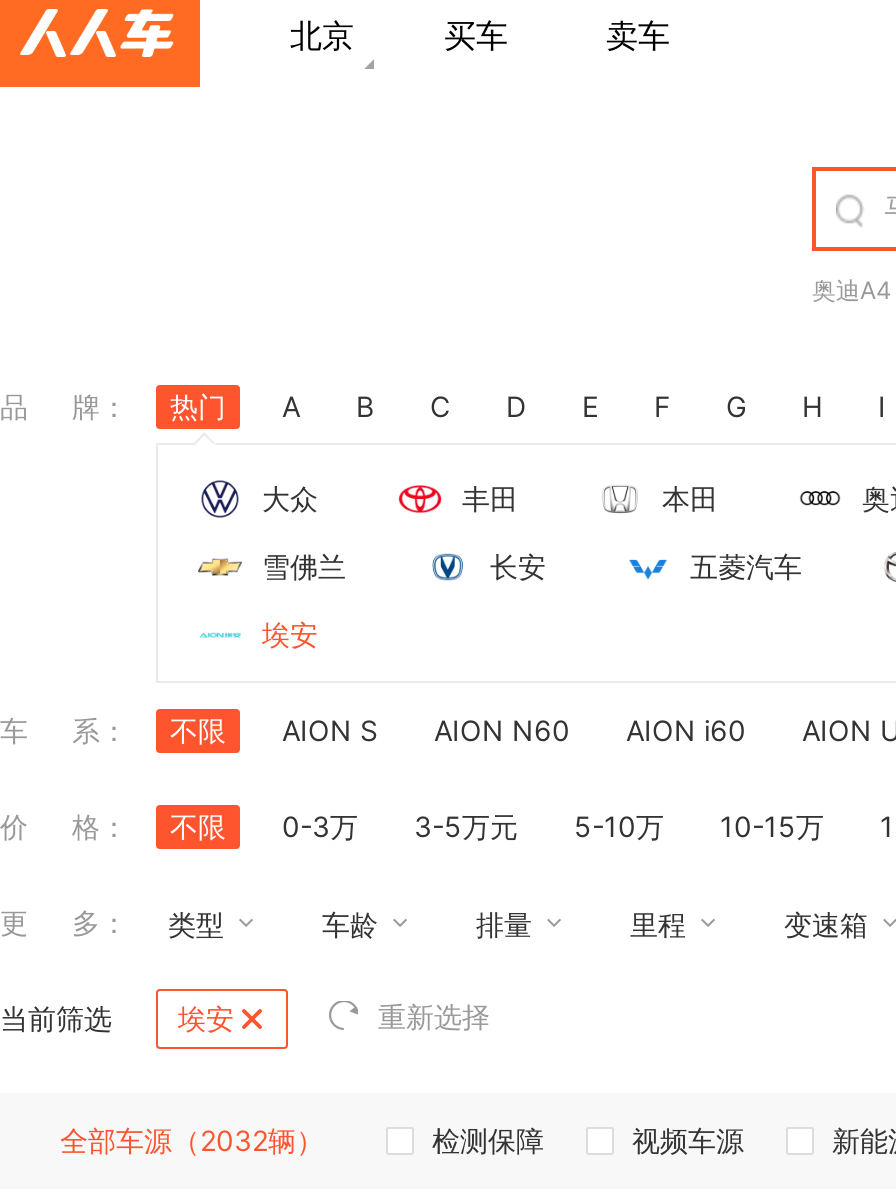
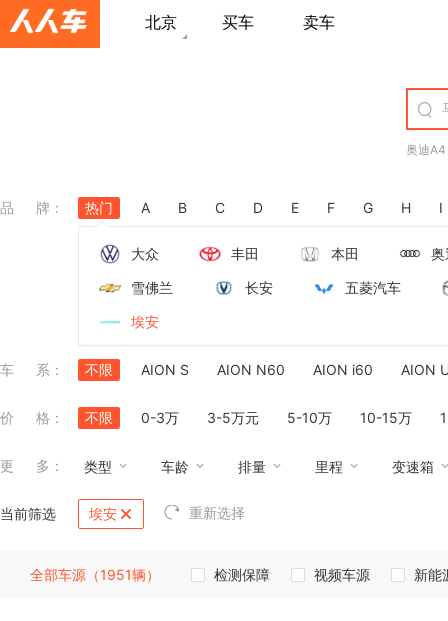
- 全部车源（2032辆）
+ 全部车源（1951辆）
